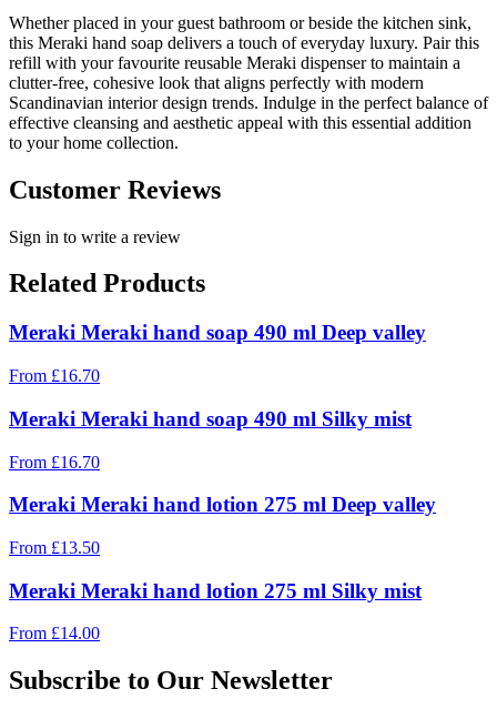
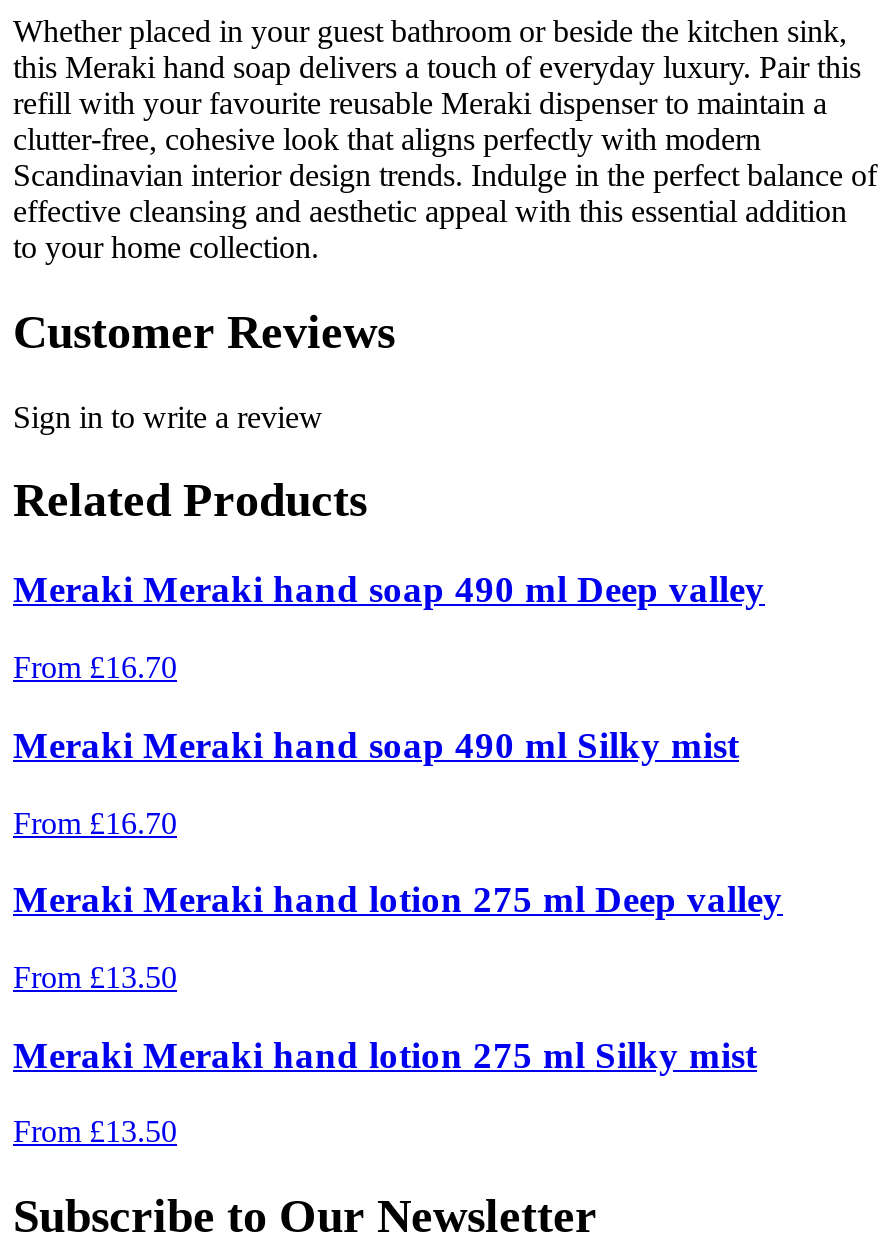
- From £14.00
+ From £13.50
